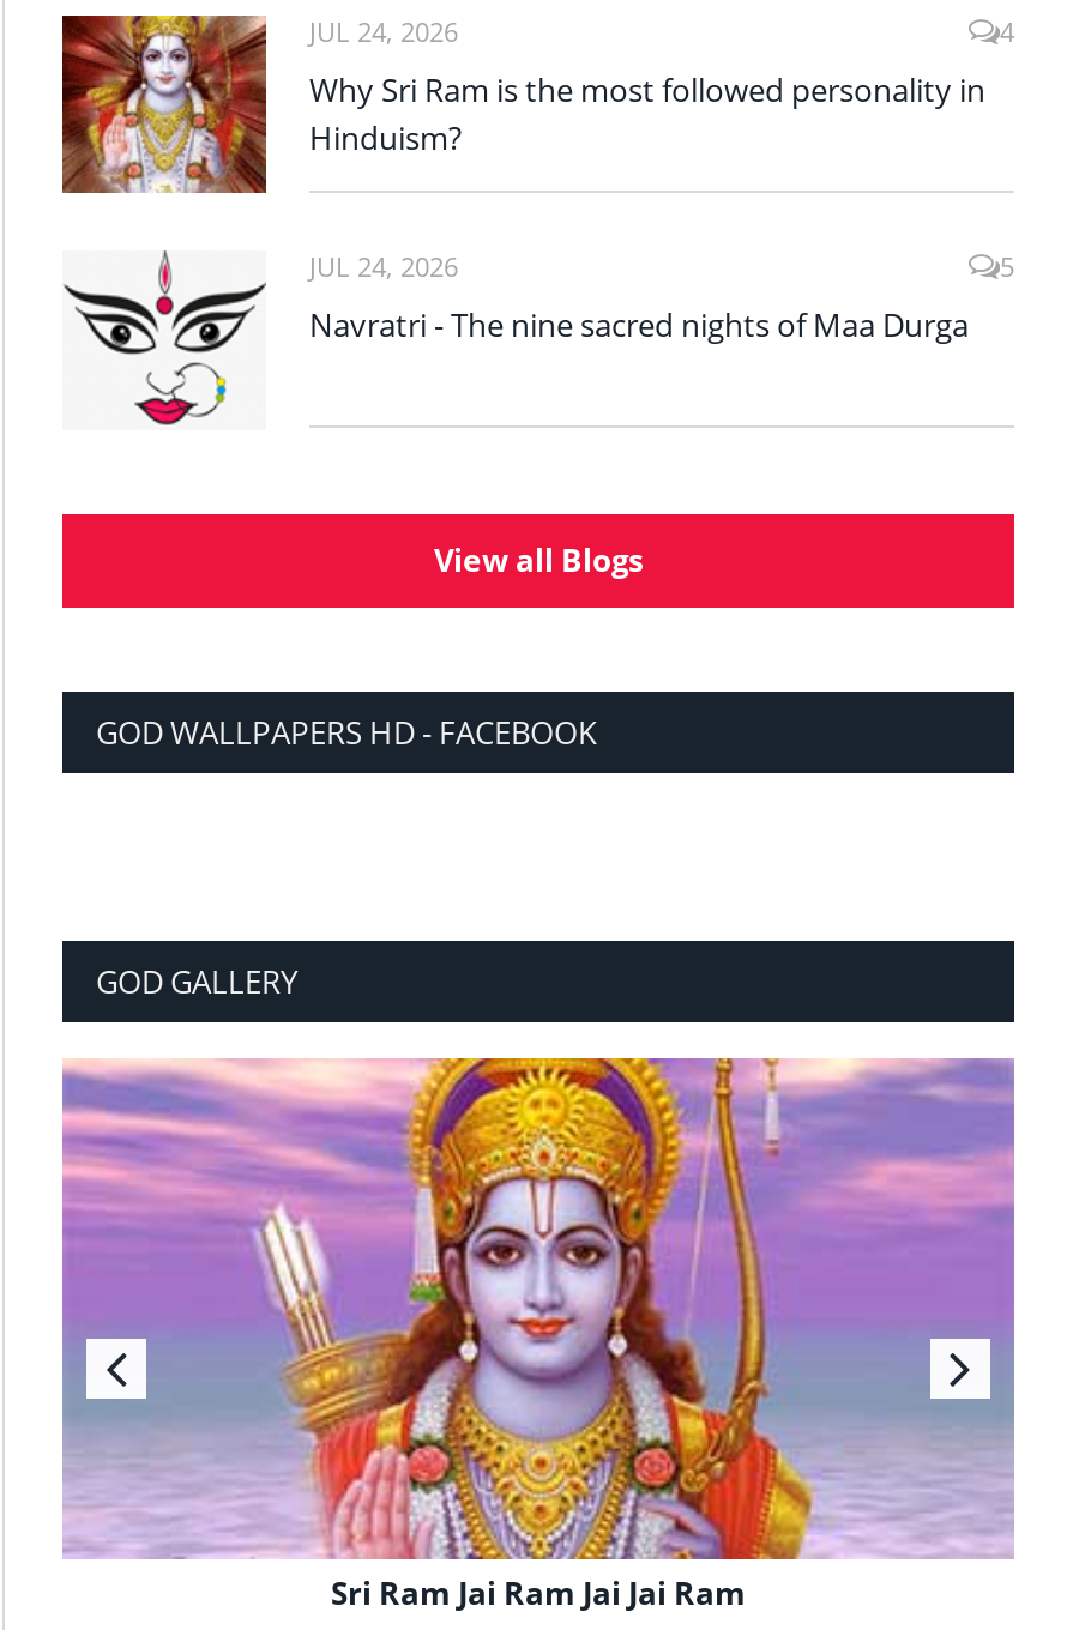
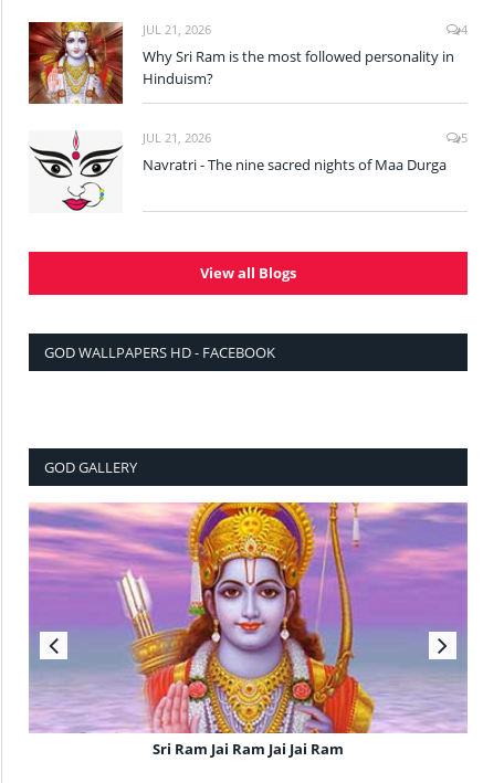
- JUL 24, 2026
+ JUL 21, 2026

- JUL 24, 2026
+ JUL 21, 2026
